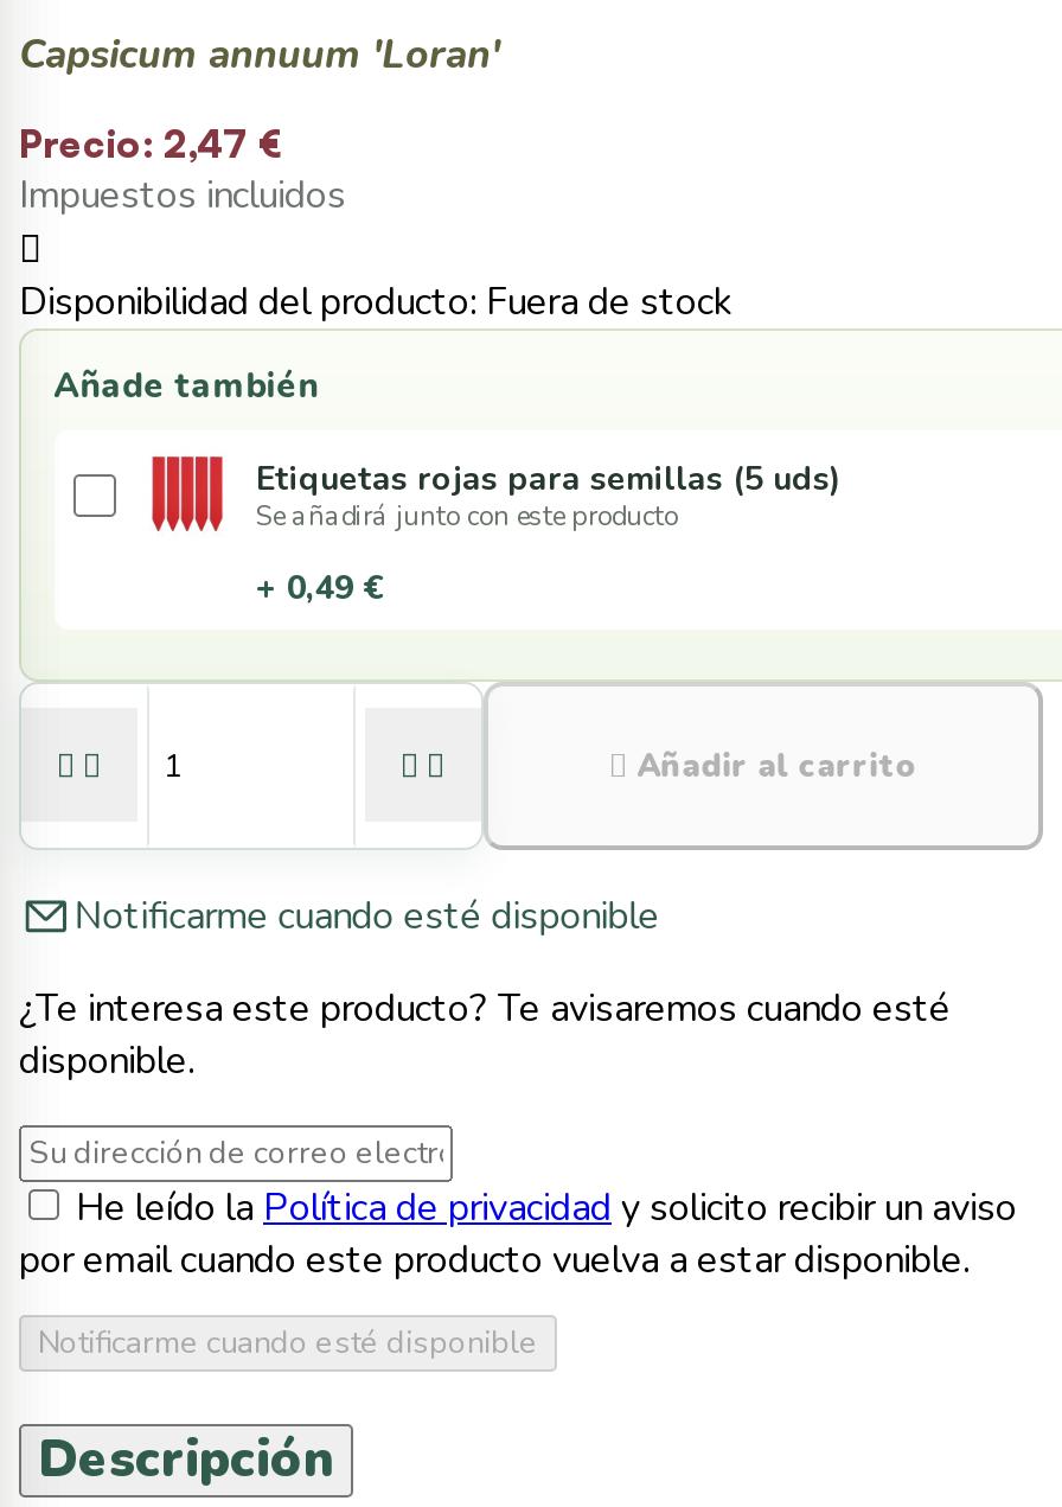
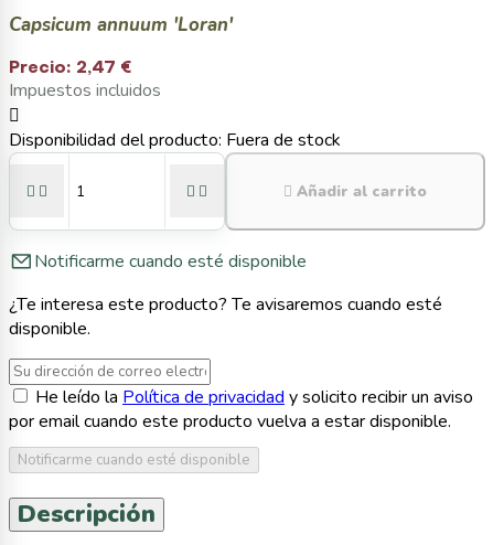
- [image]
- Añade también
- Etiquetas rojas para semillas (5 uds)
- Se añadirá junto con este producto
- + 0,49 €
